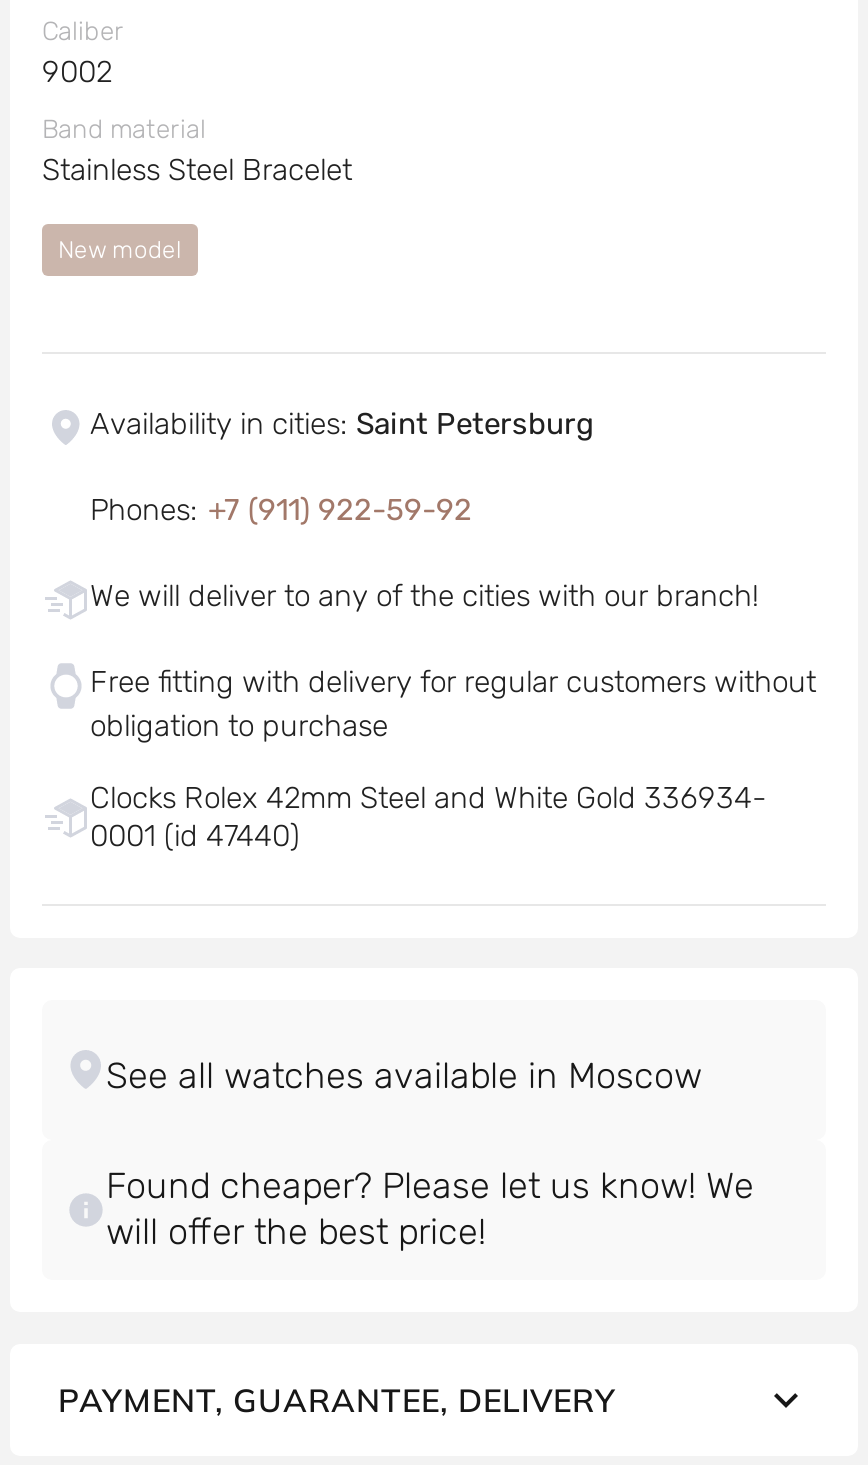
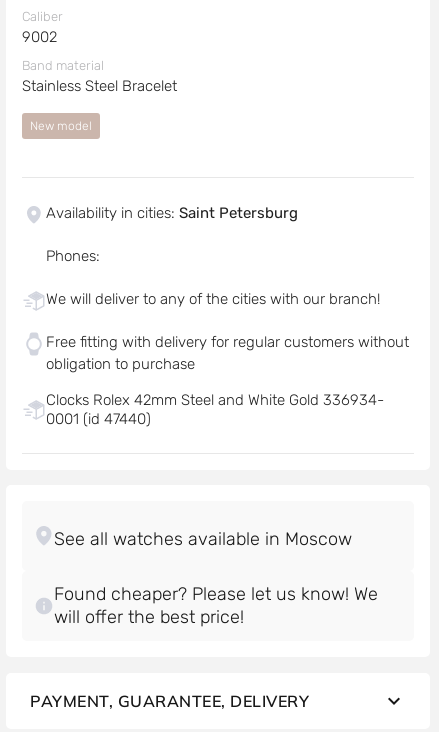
- Phones: +7 (911) 922-59-92
+ Phones:
